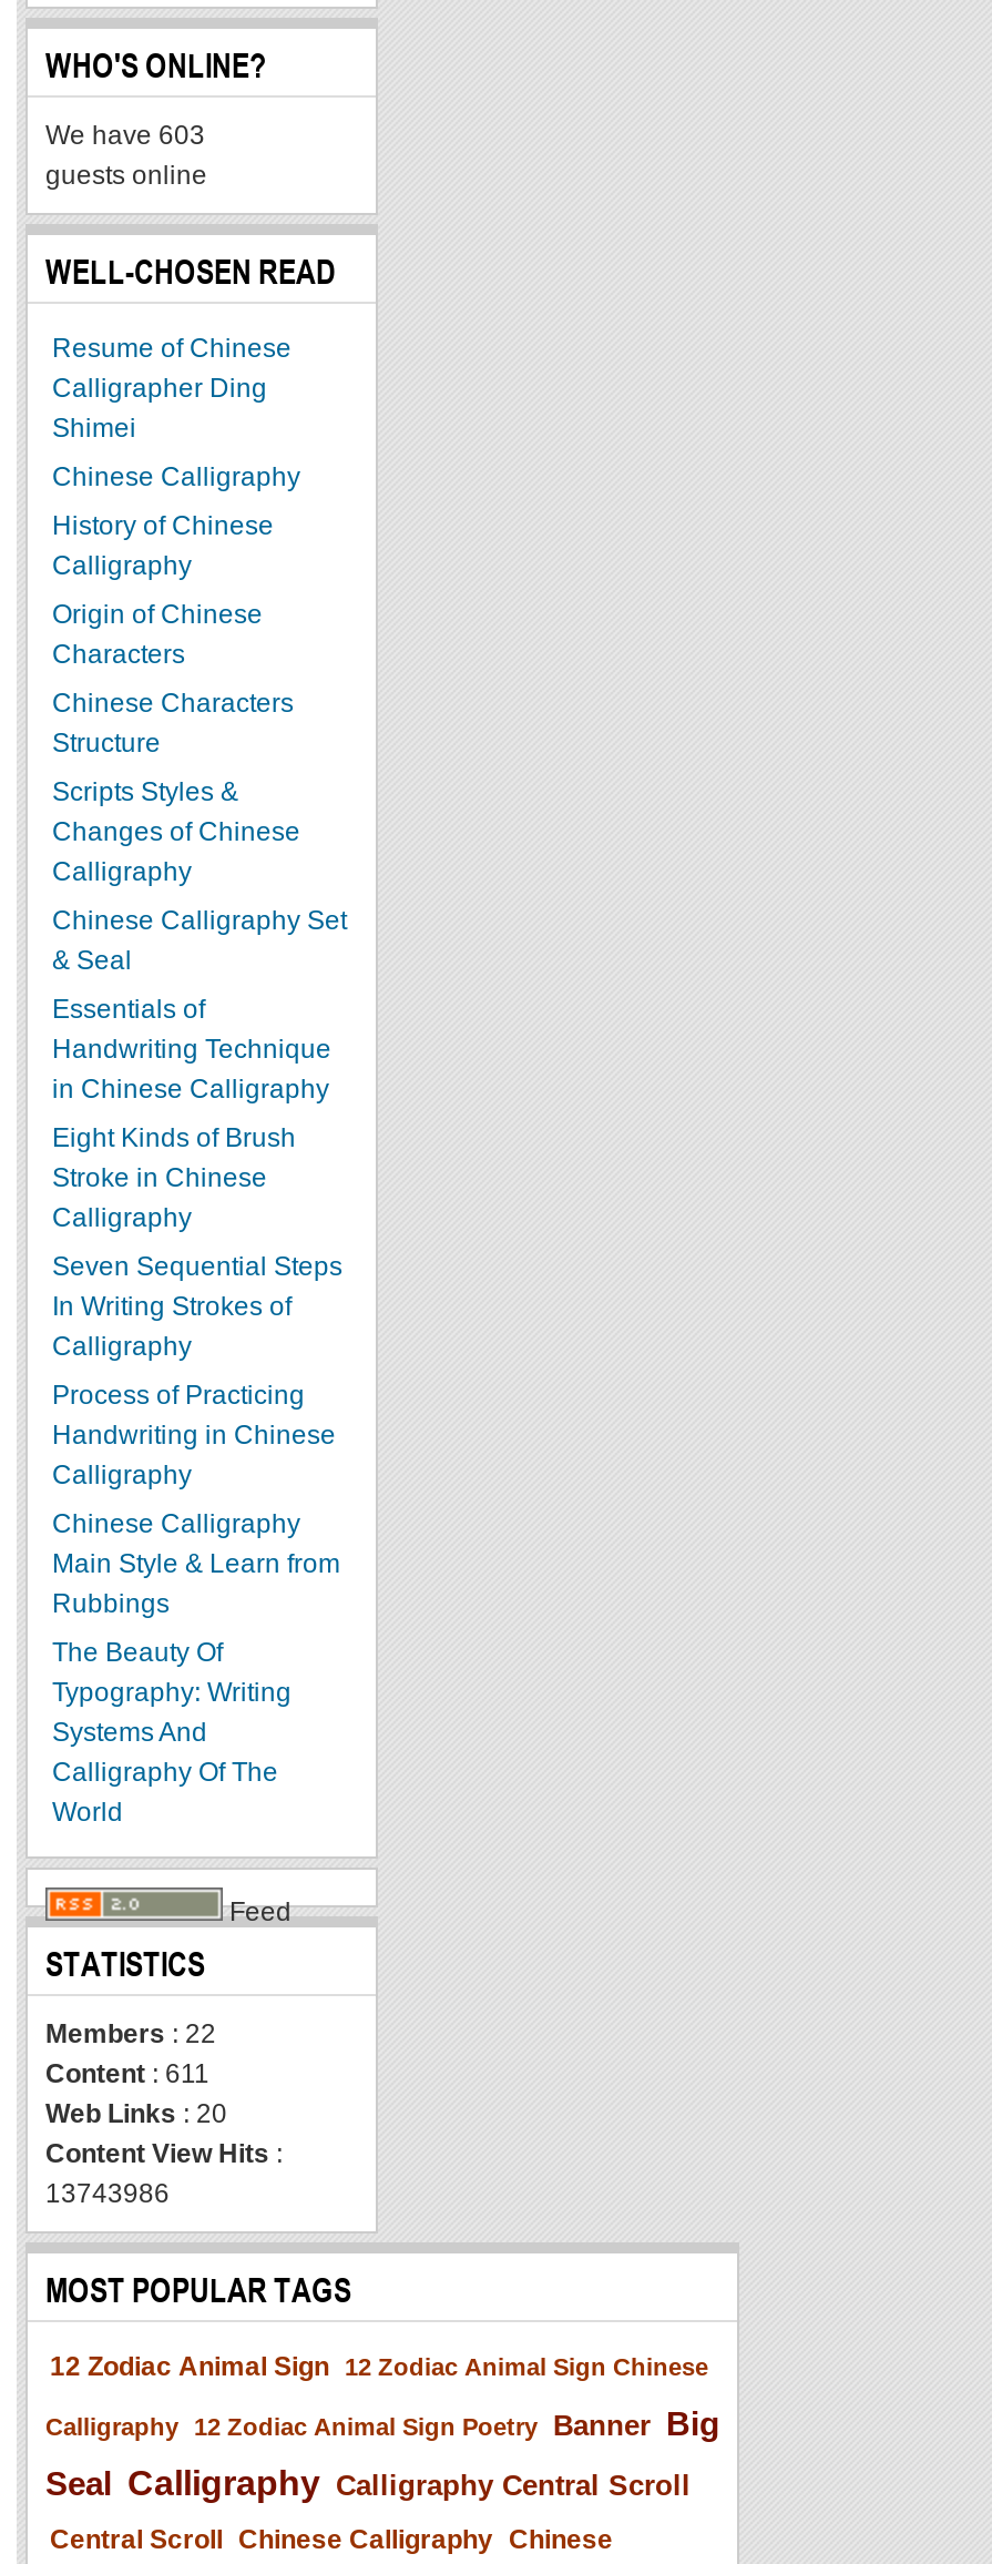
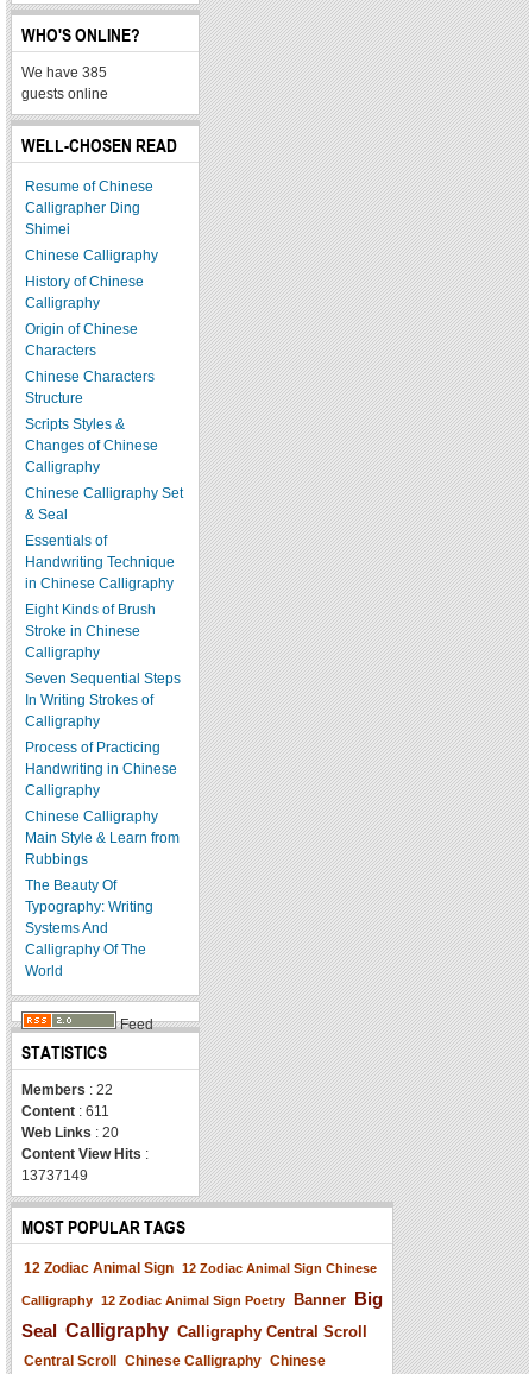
- We have 603
+ We have 385

- 13743986
+ 13737149
